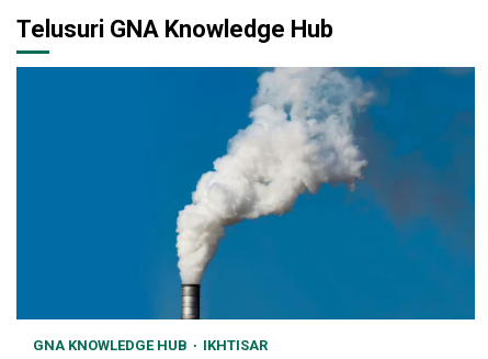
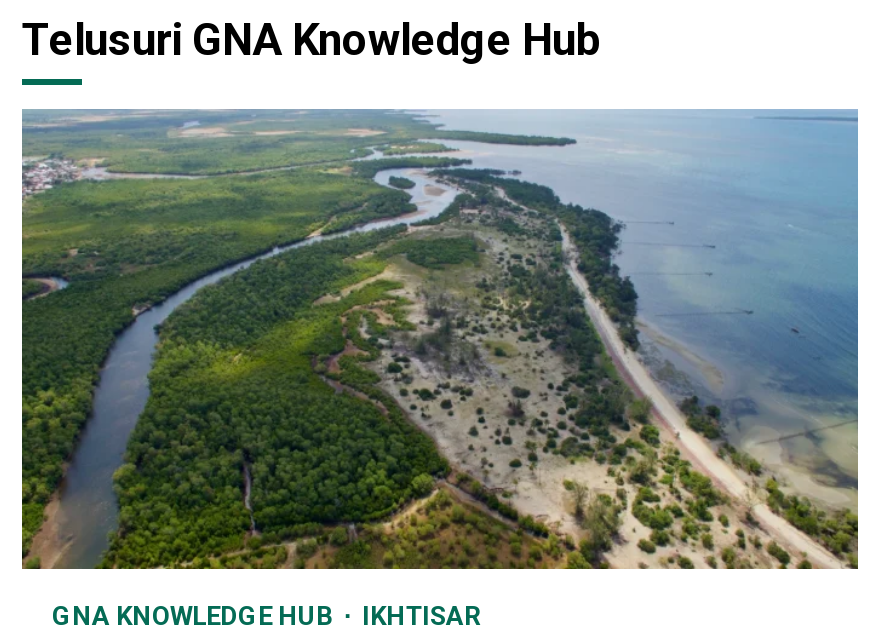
- [image]
+ [image]
